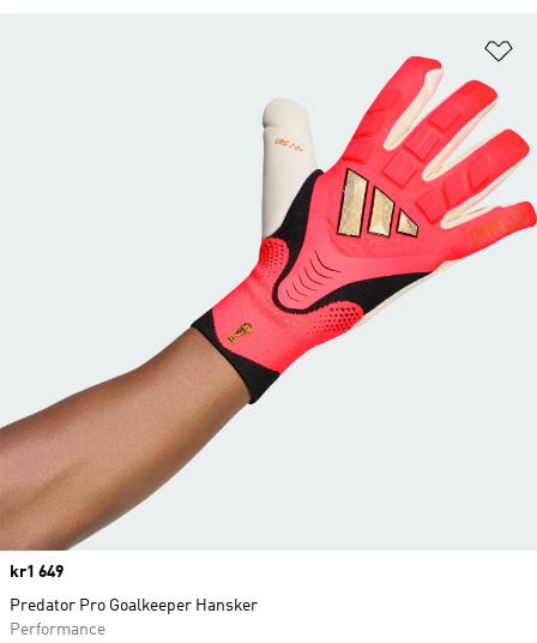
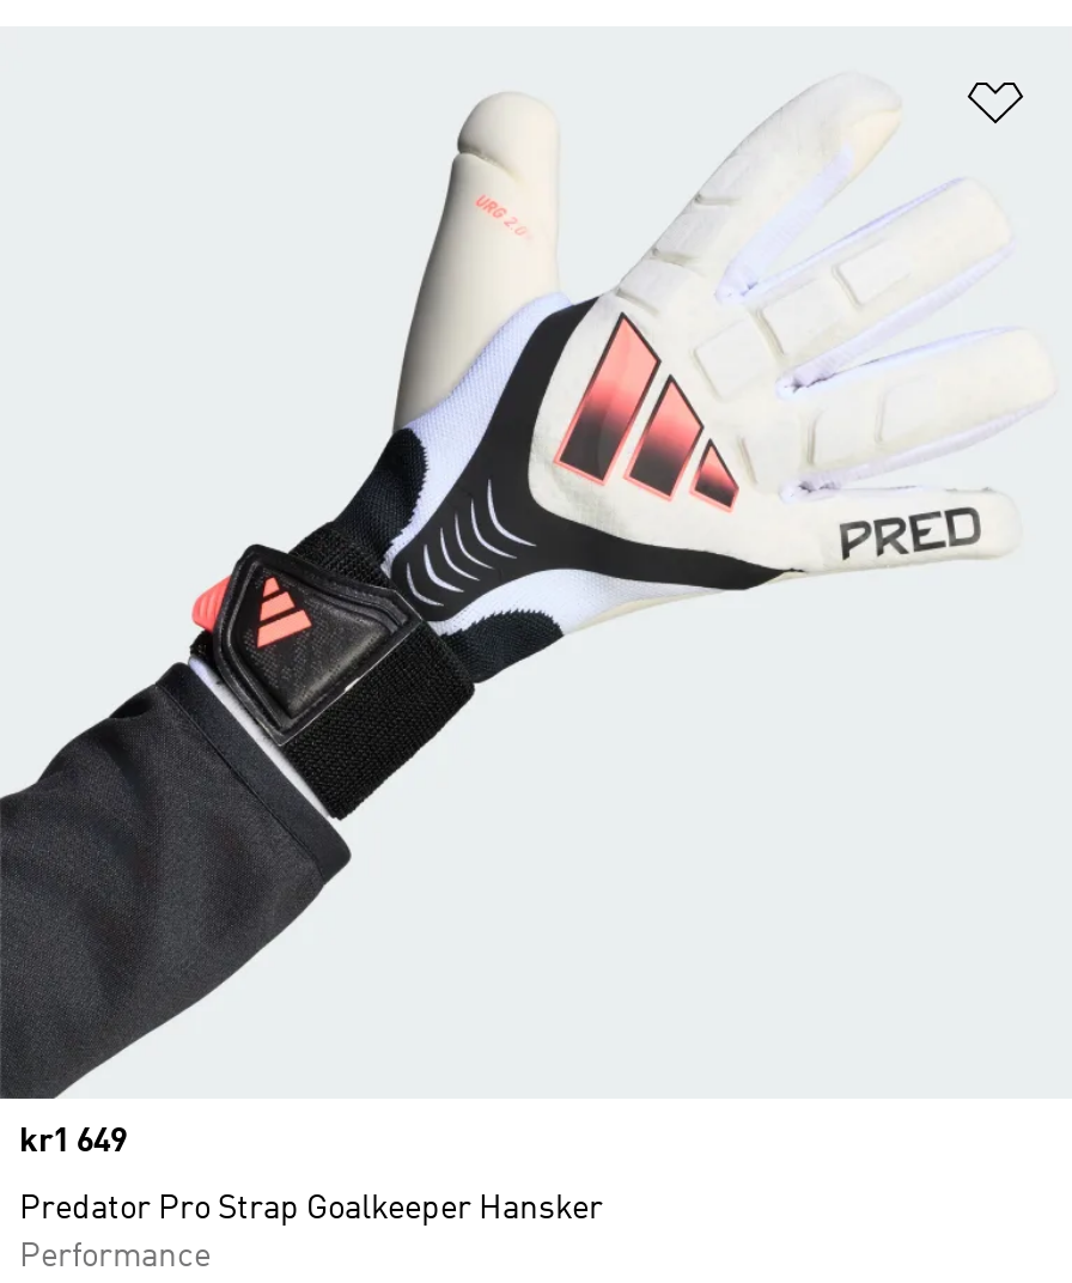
- [image]
- Predator Pro Goalkeeper Hansker
+ [image]
+ Predator Pro Strap Goalkeeper Hansker
